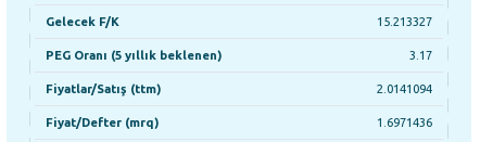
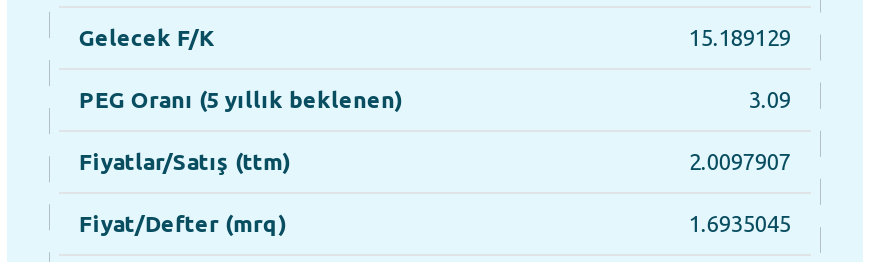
- 15.213327
+ 15.189129

- 3.17
+ 3.09

- 2.0141094
+ 2.0097907

- 1.6971436
+ 1.6935045
